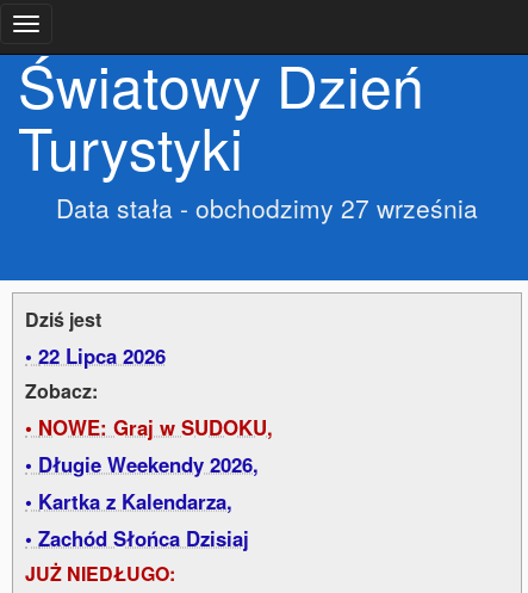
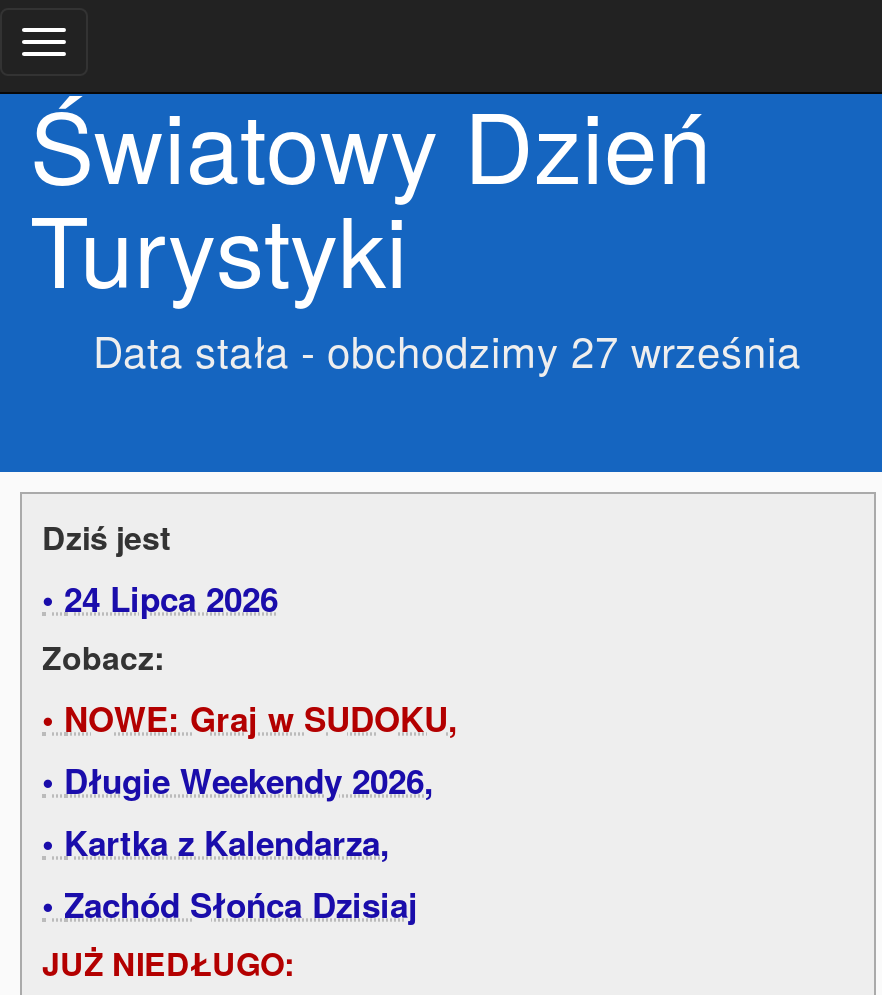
- 22 Lipca 2026
+ 24 Lipca 2026
